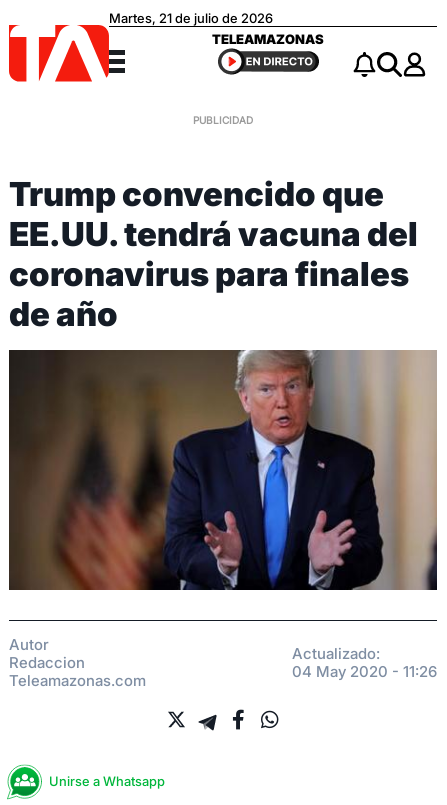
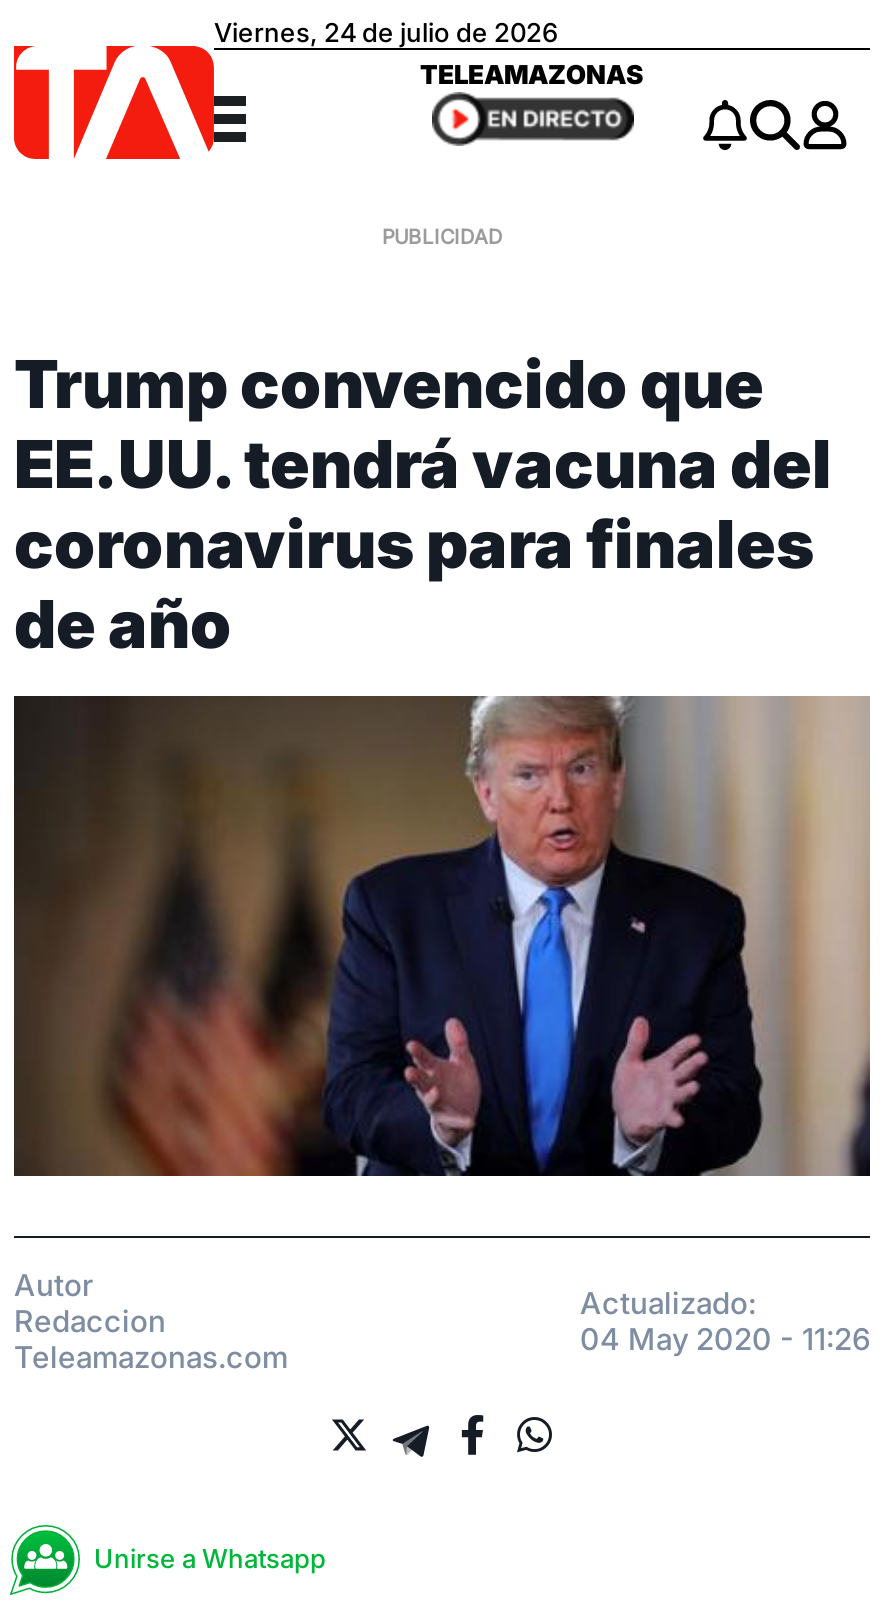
- Martes, 21 de julio de 2026
+ Viernes, 24 de julio de 2026
